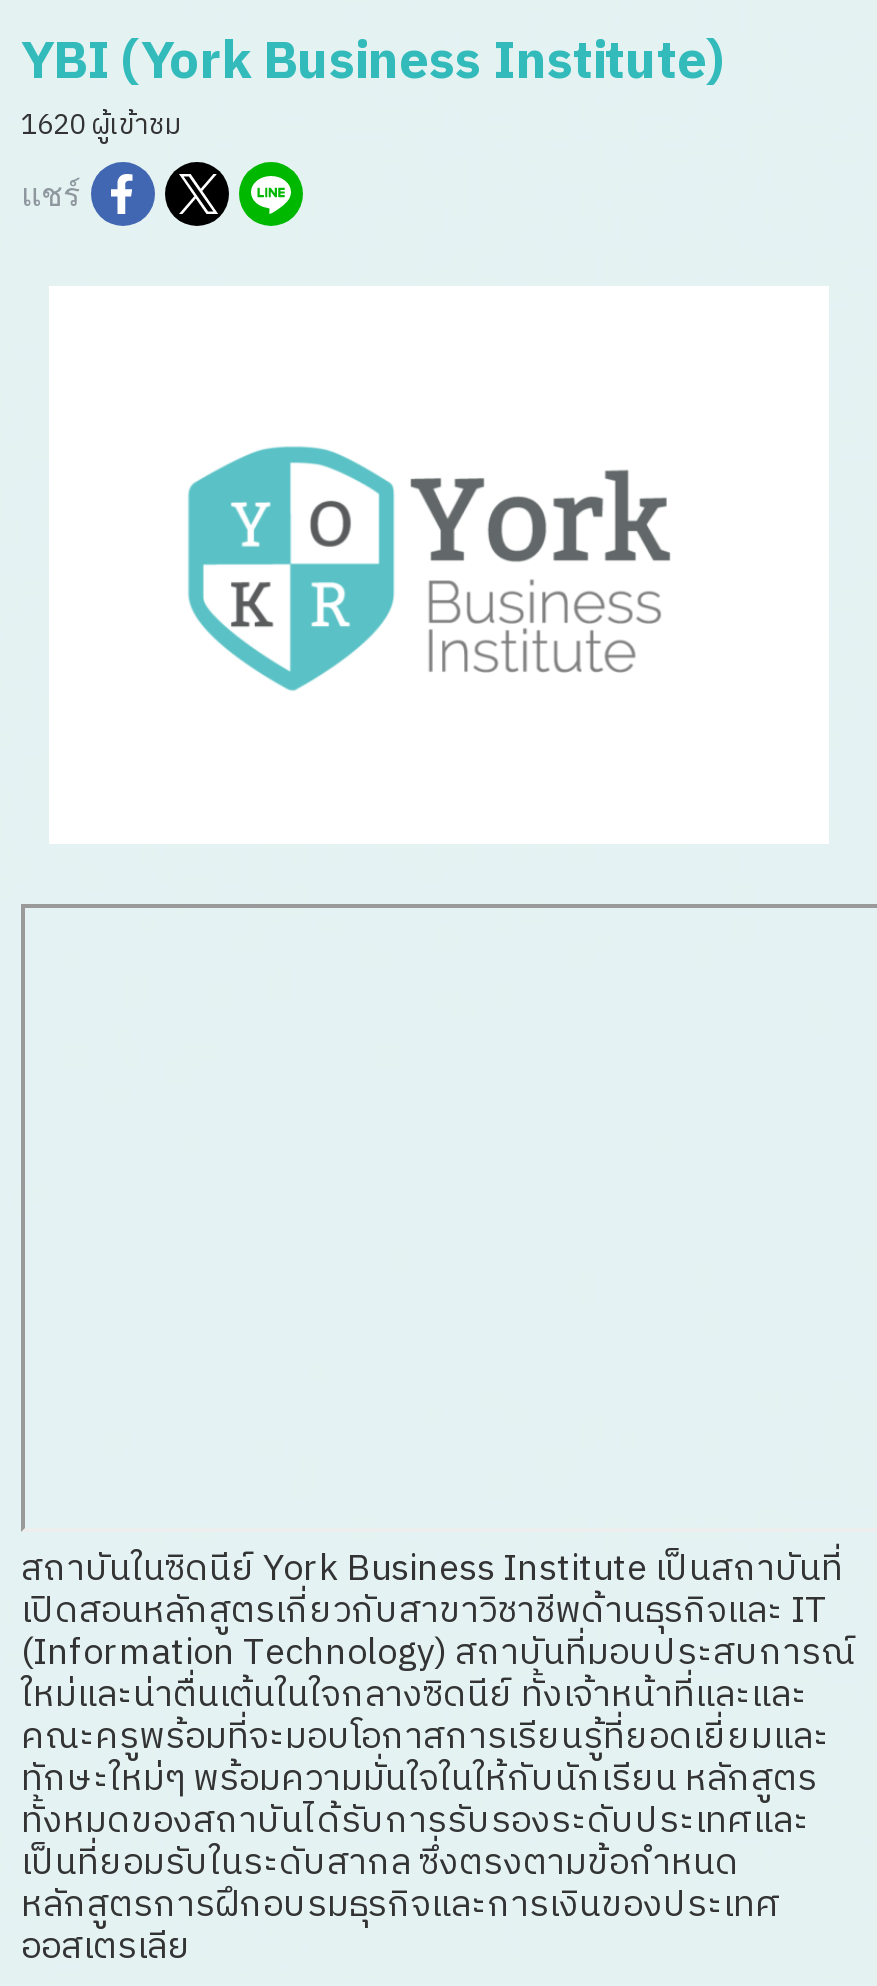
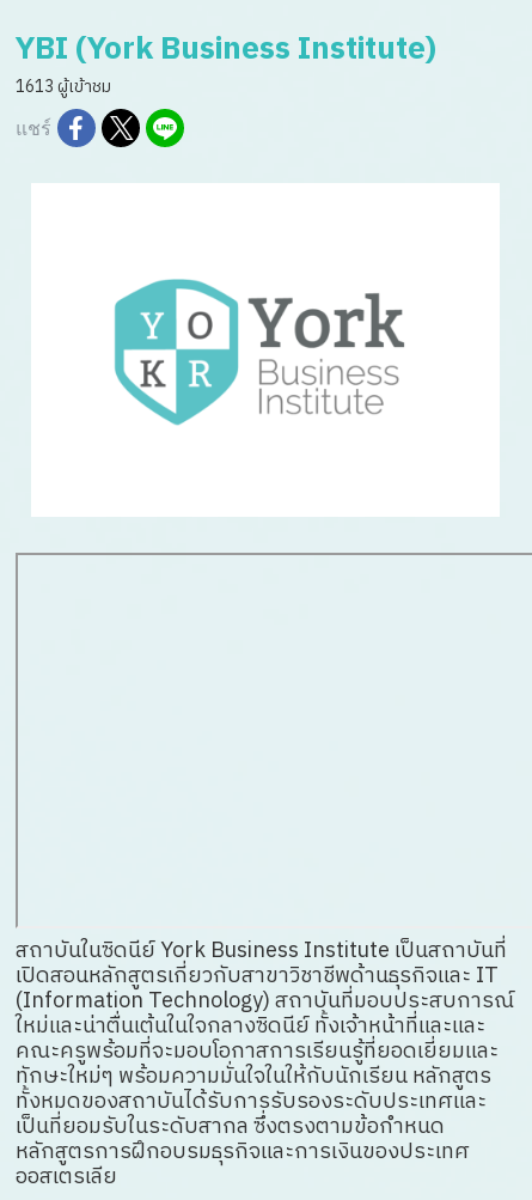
- 1620 ผู้เข้าชม
+ 1613 ผู้เข้าชม
